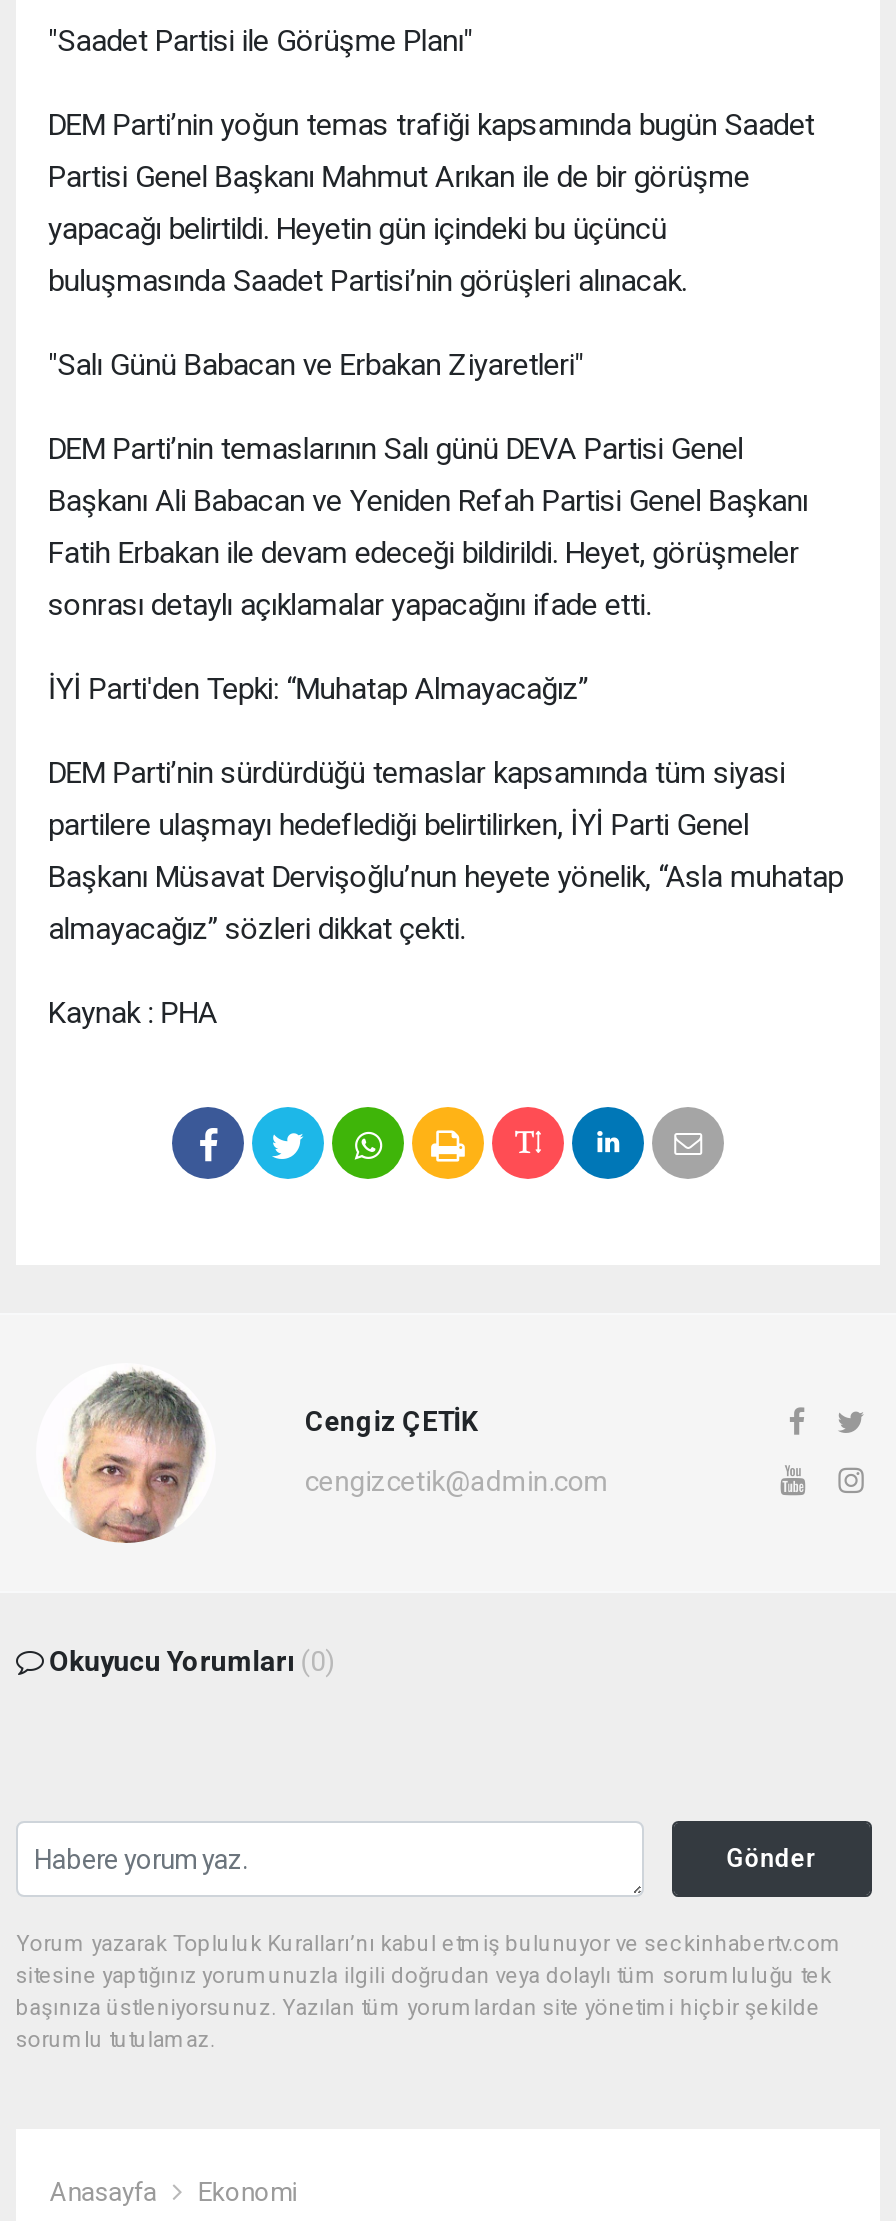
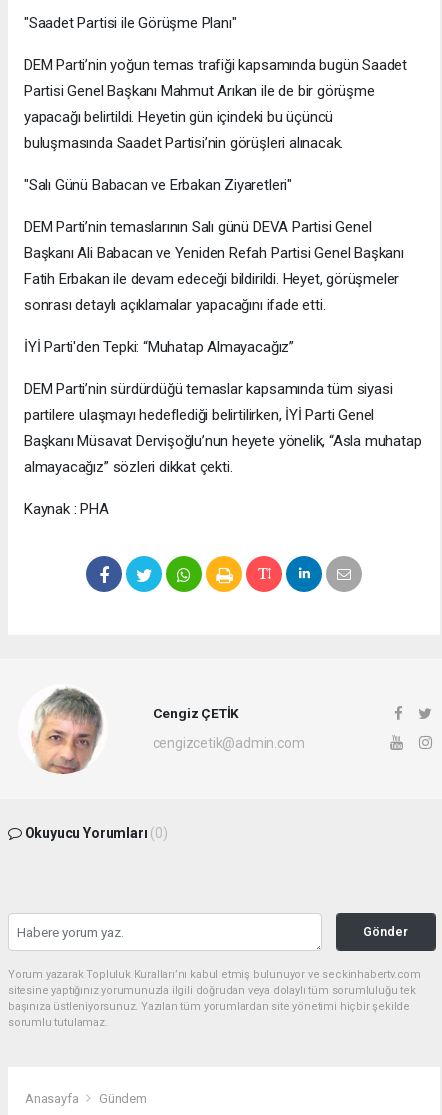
- Ekonomi
+ Gündem
